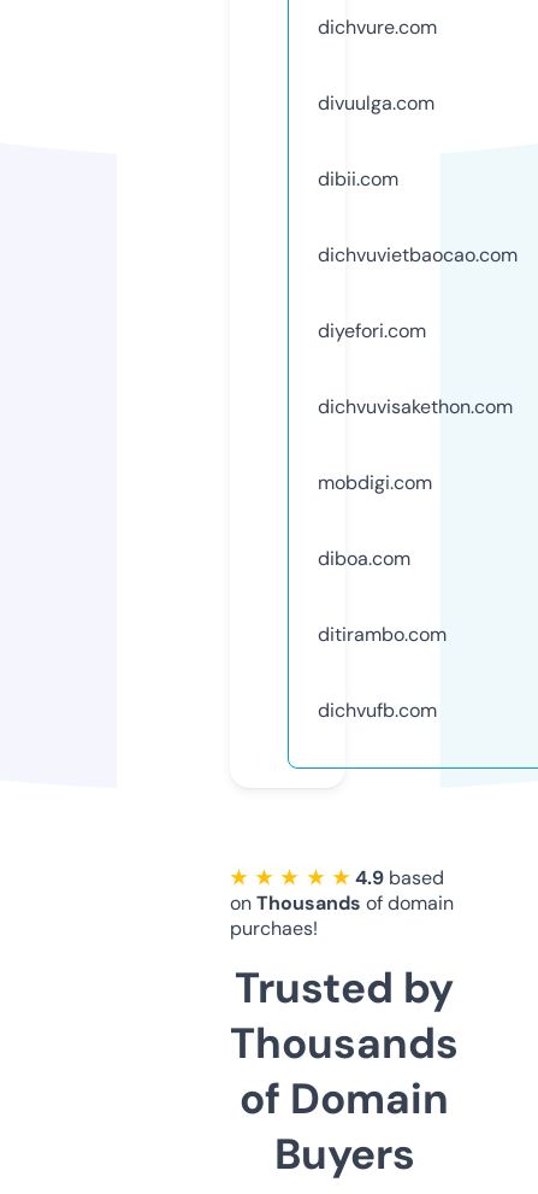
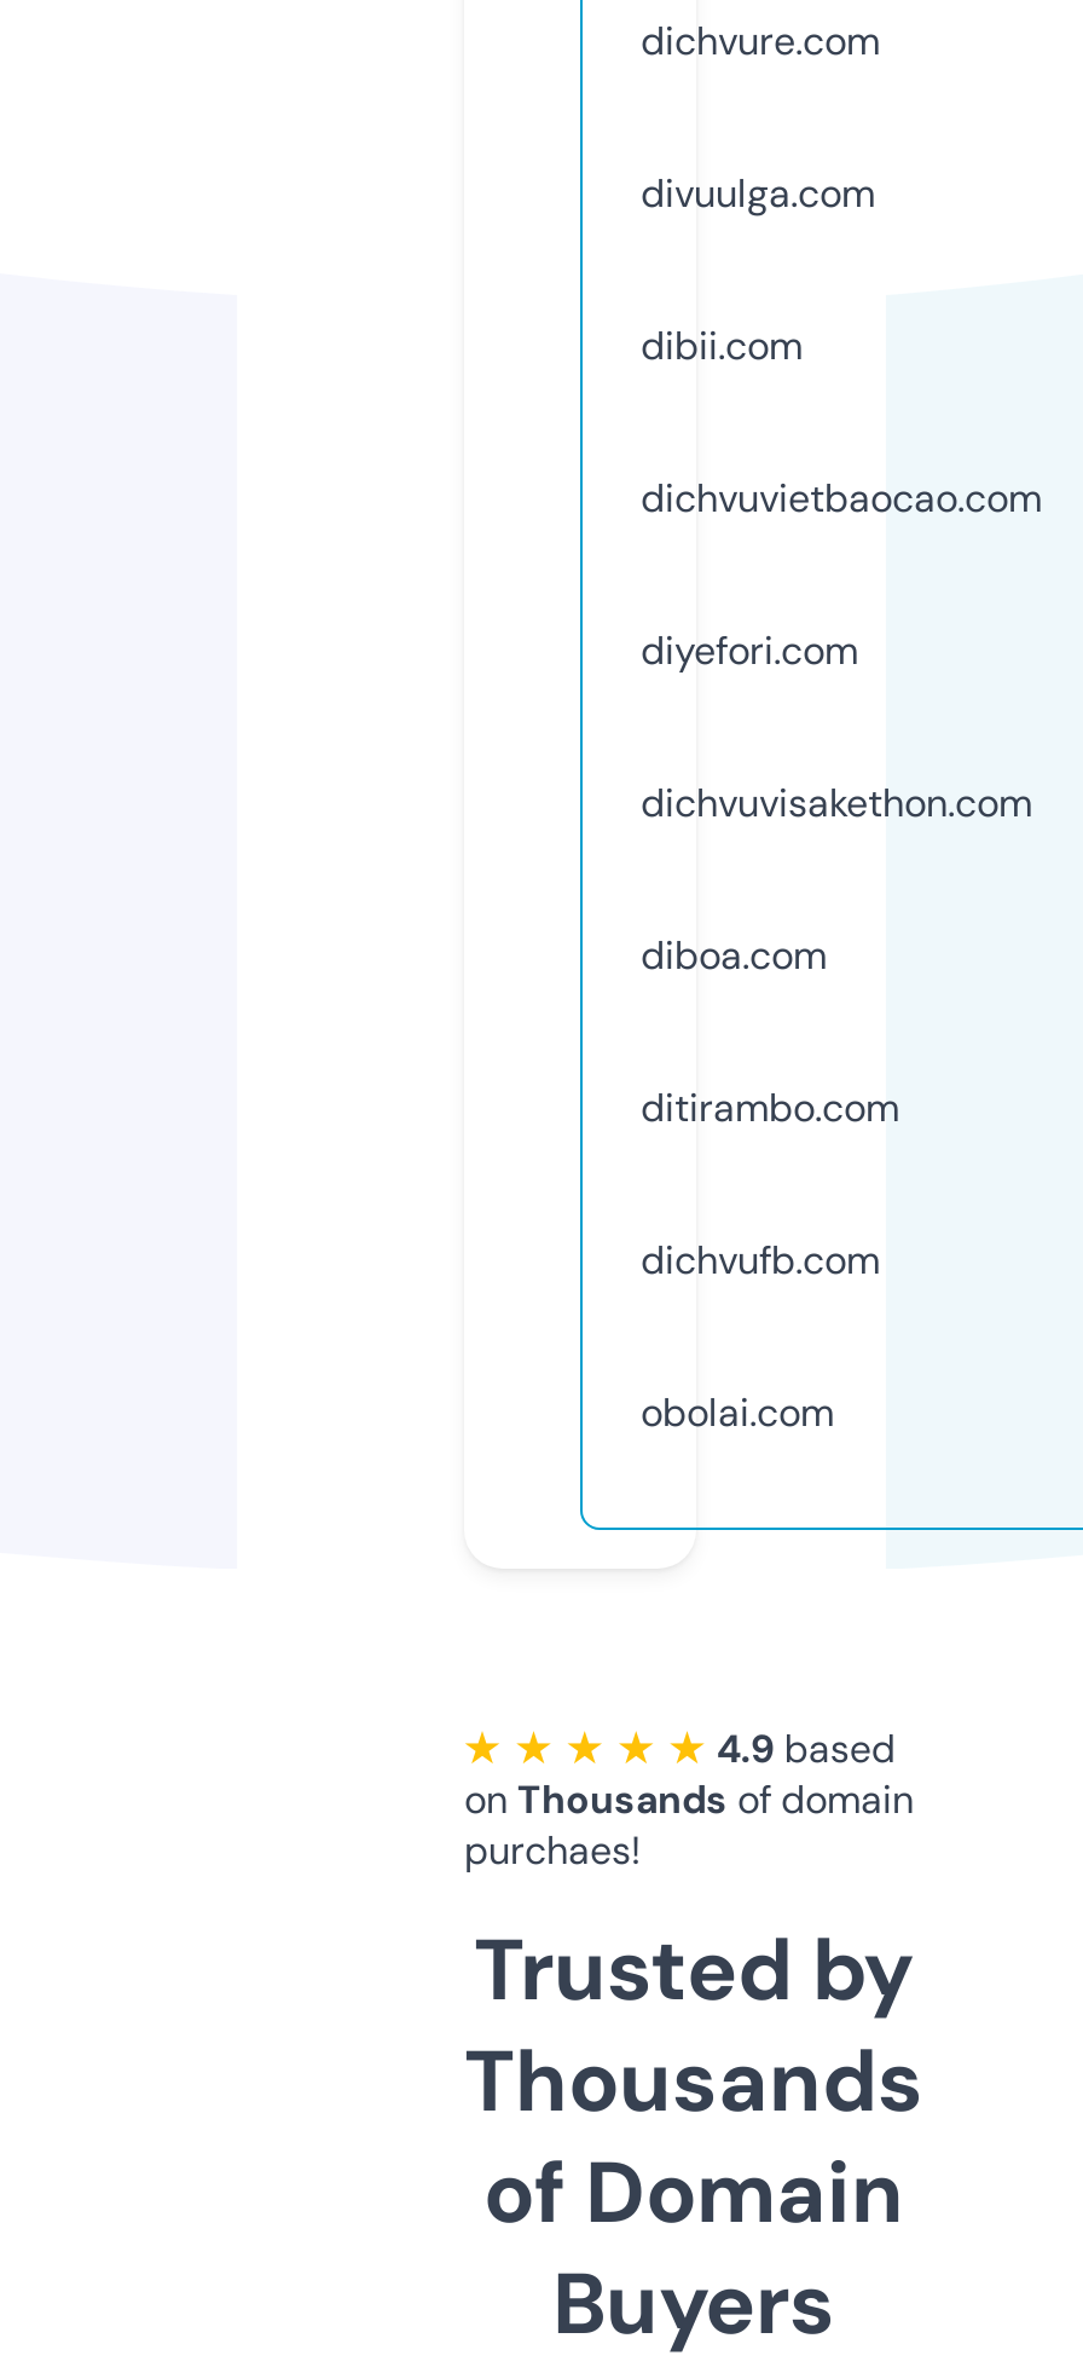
- mobdigi.com

moved up: diboa.com | ditirambo.com | dichvufb.com

+ obolai.com
